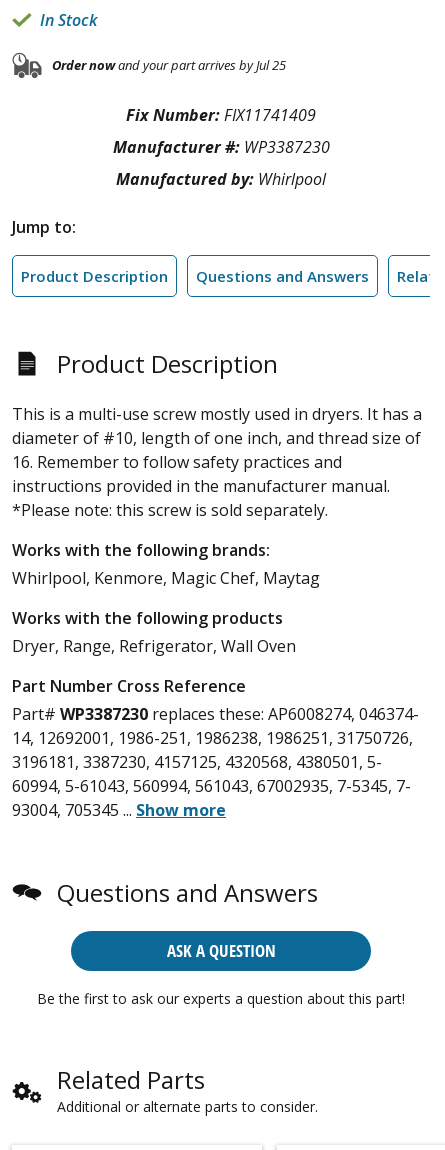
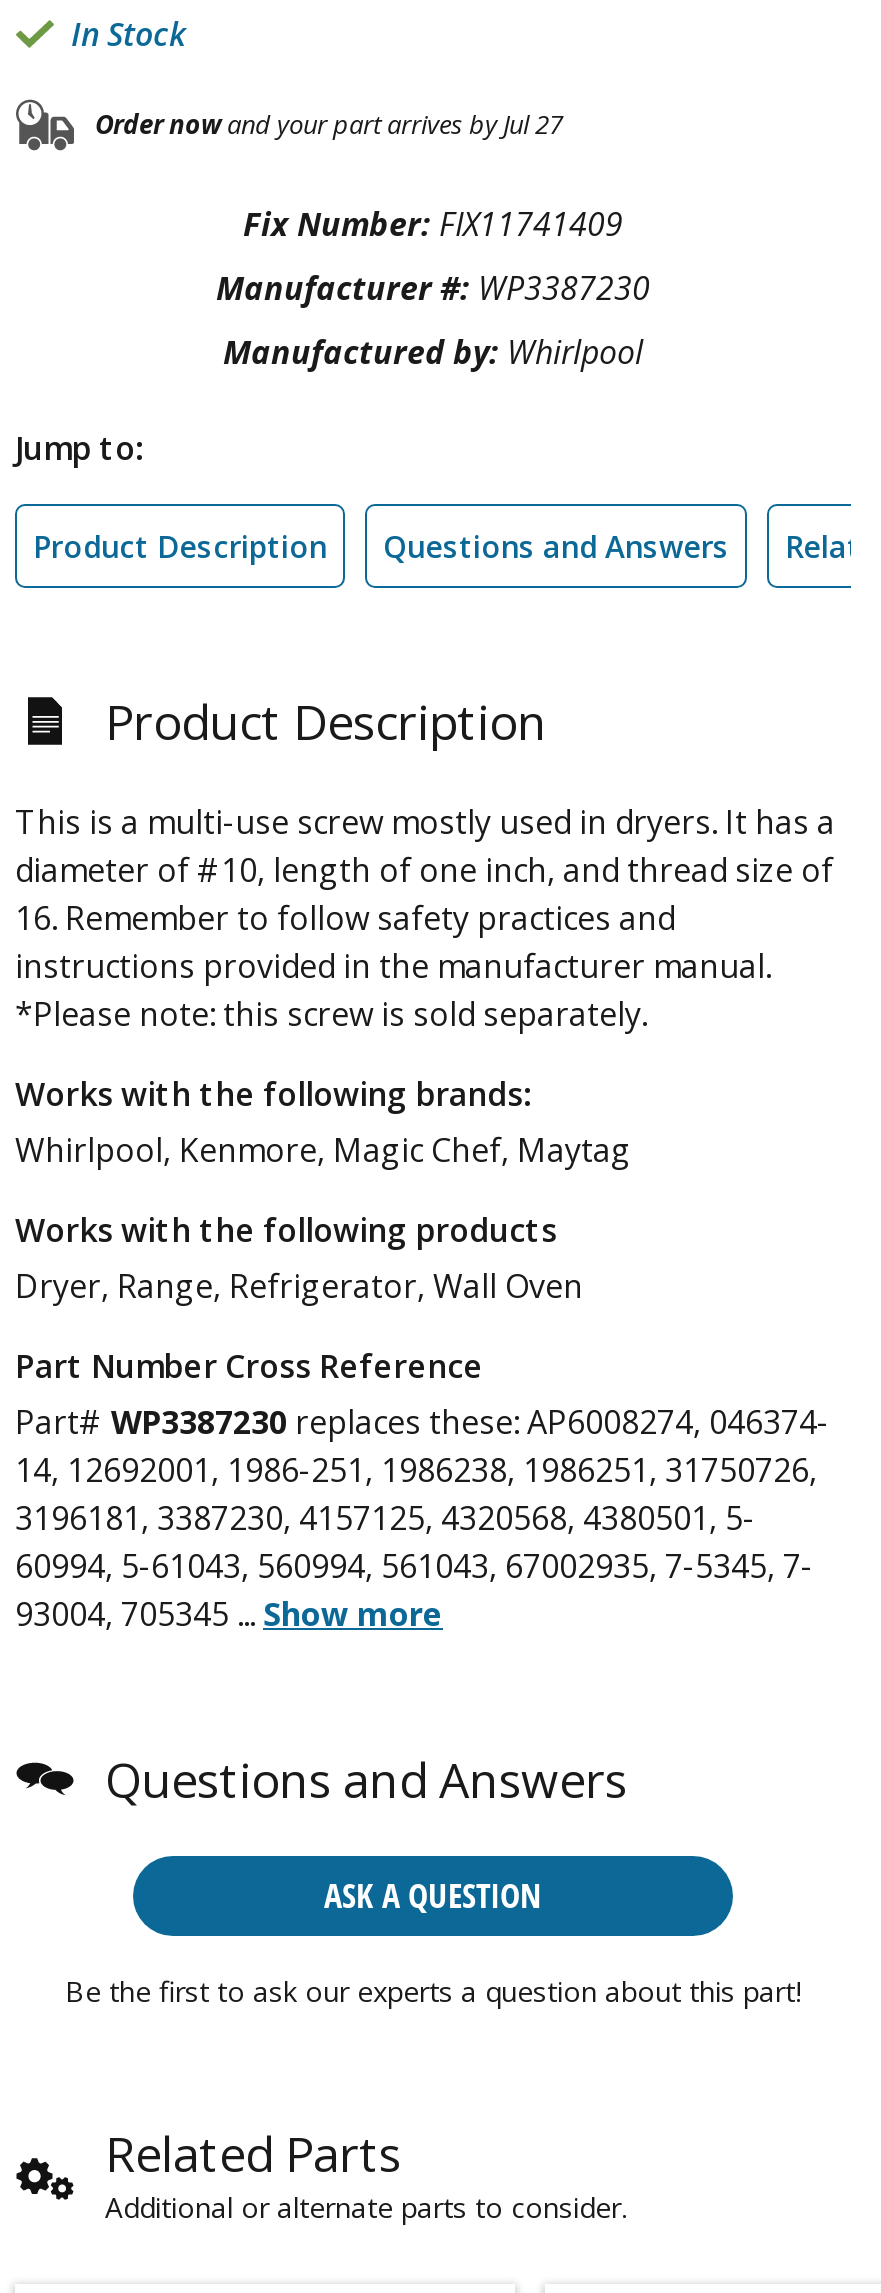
- Order nowand your part arrives by Jul 25
+ Order nowand your part arrives by Jul 27
